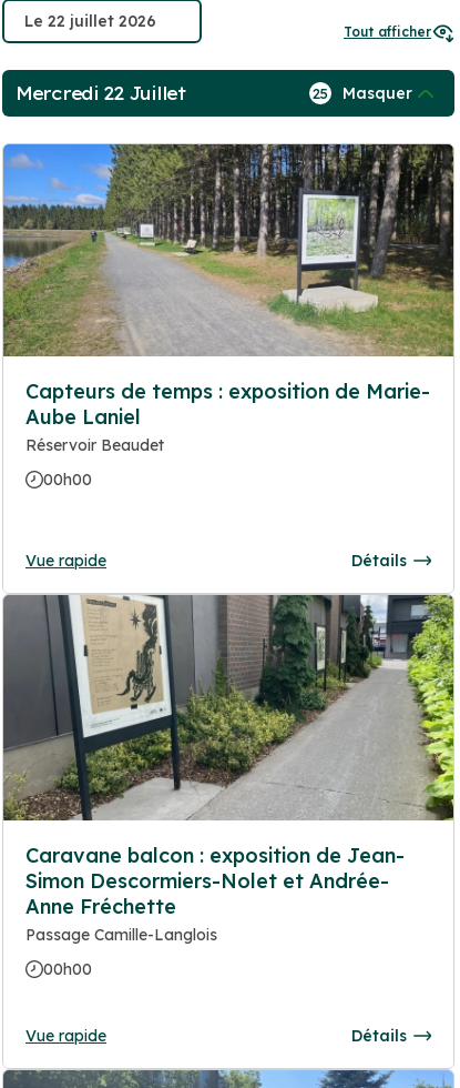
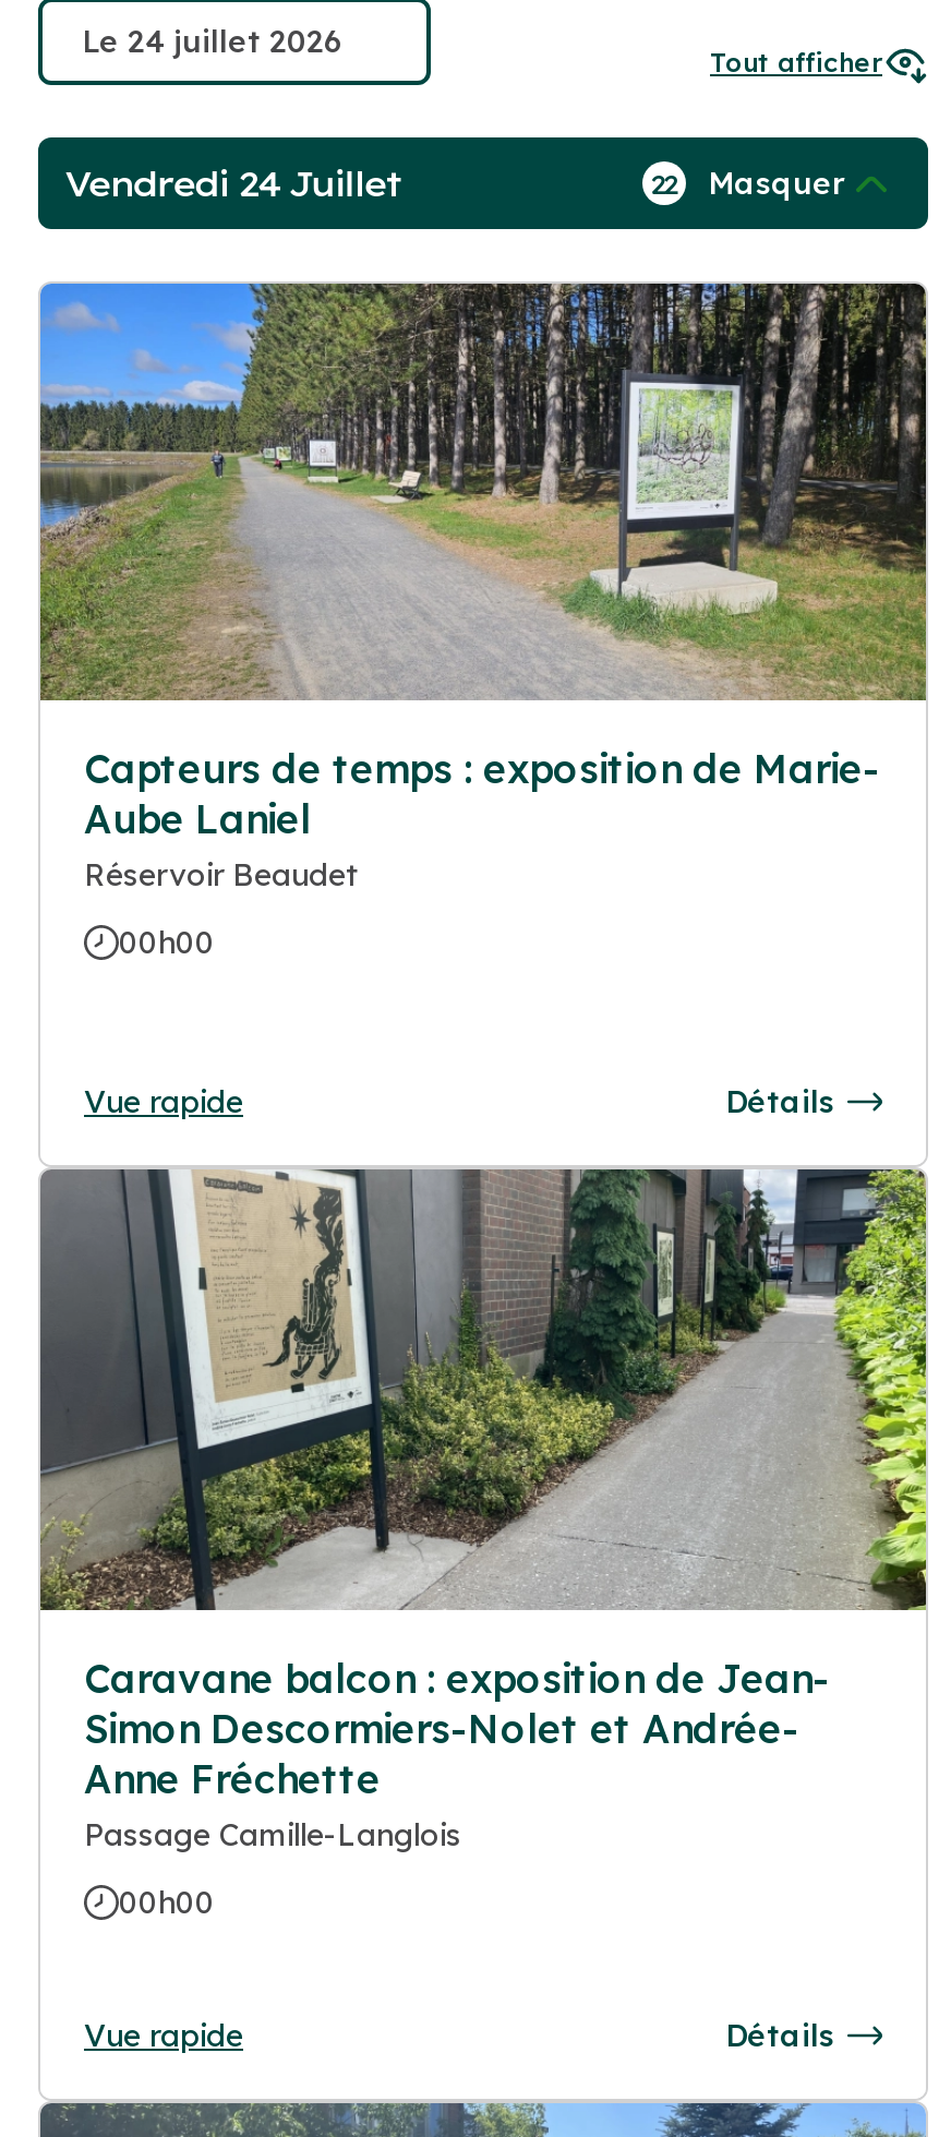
- Mercredi 22 Juillet
+ Vendredi 24 Juillet

- 25 Masquer
+ 22 Masquer
